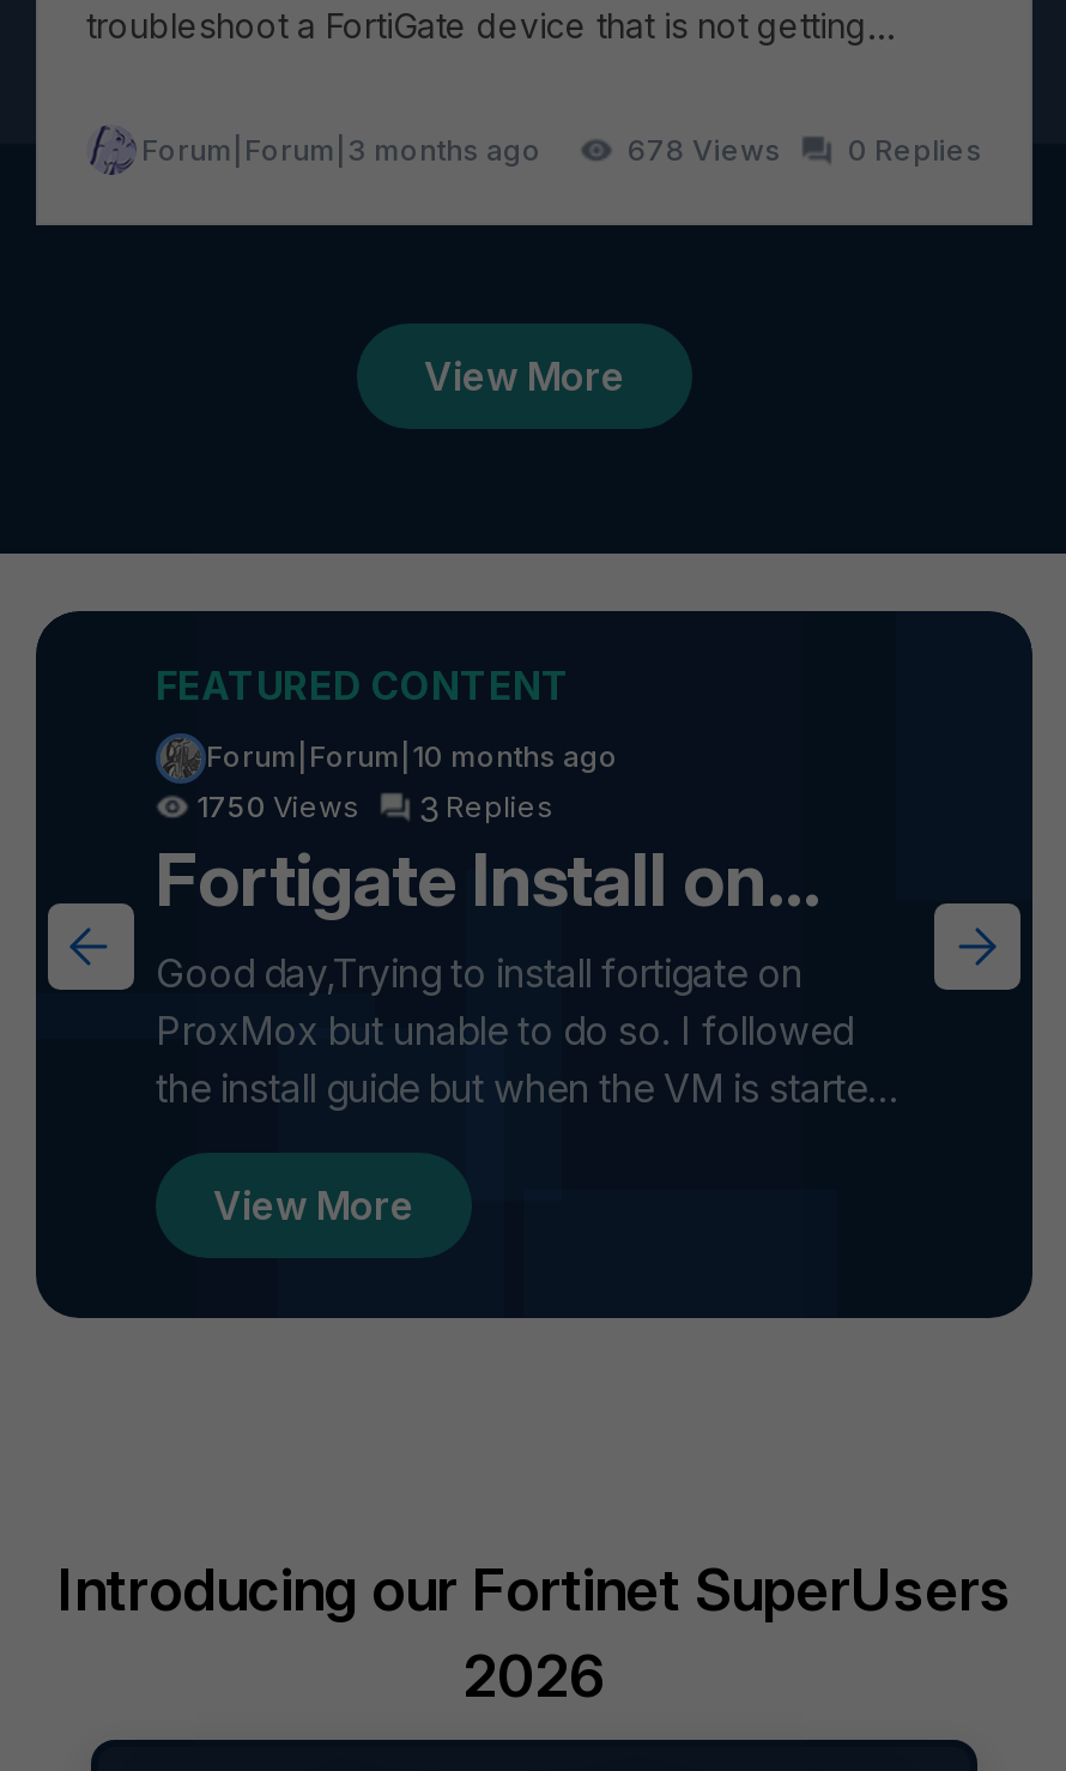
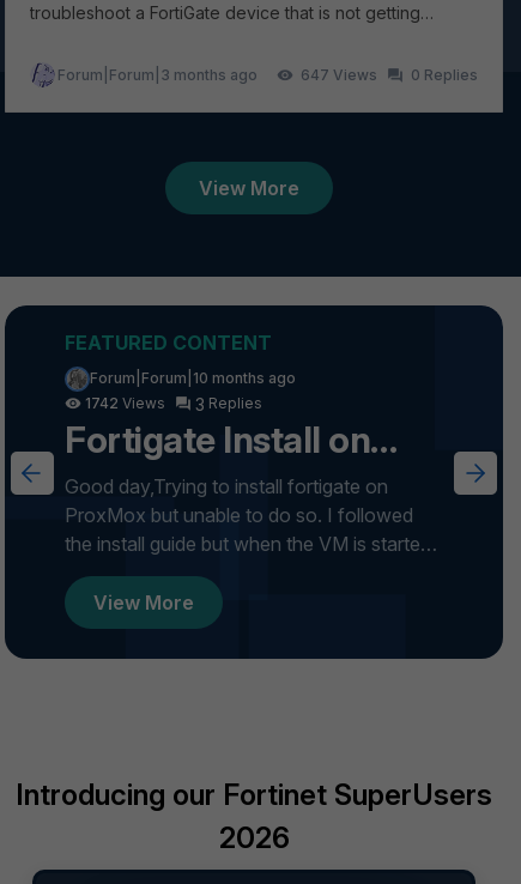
- 678
+ 647

- 1750
+ 1742
